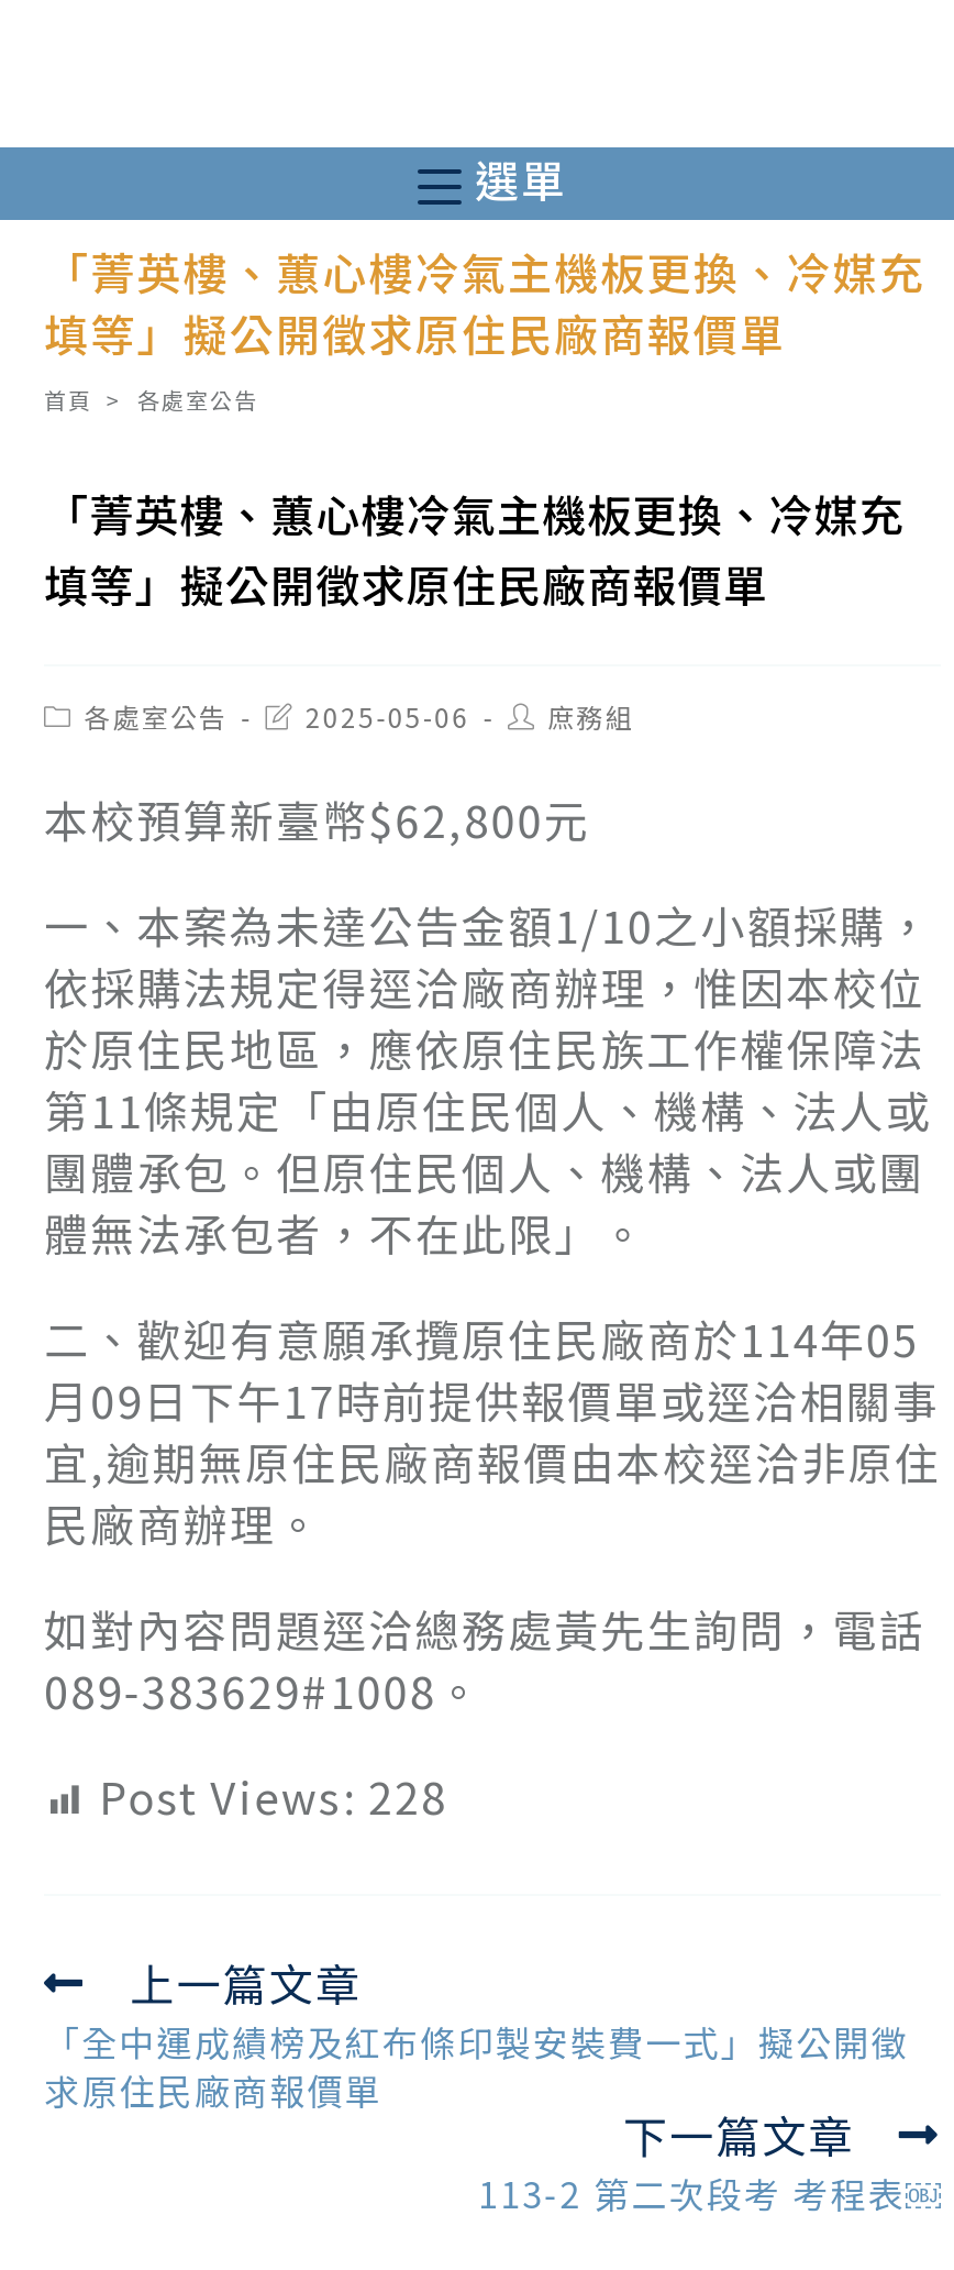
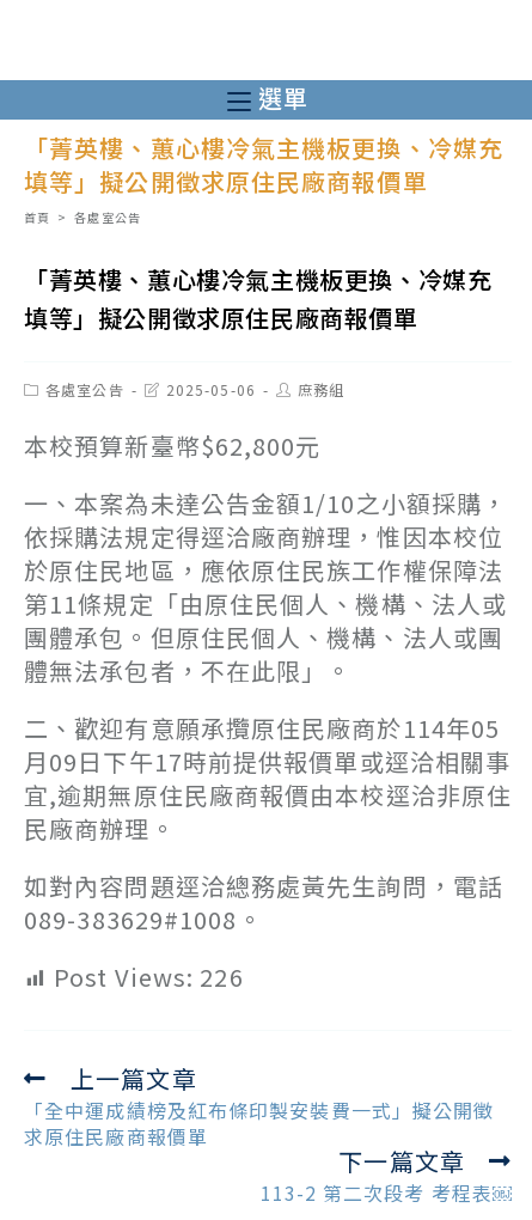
- Post Views: 228
+ Post Views: 226
